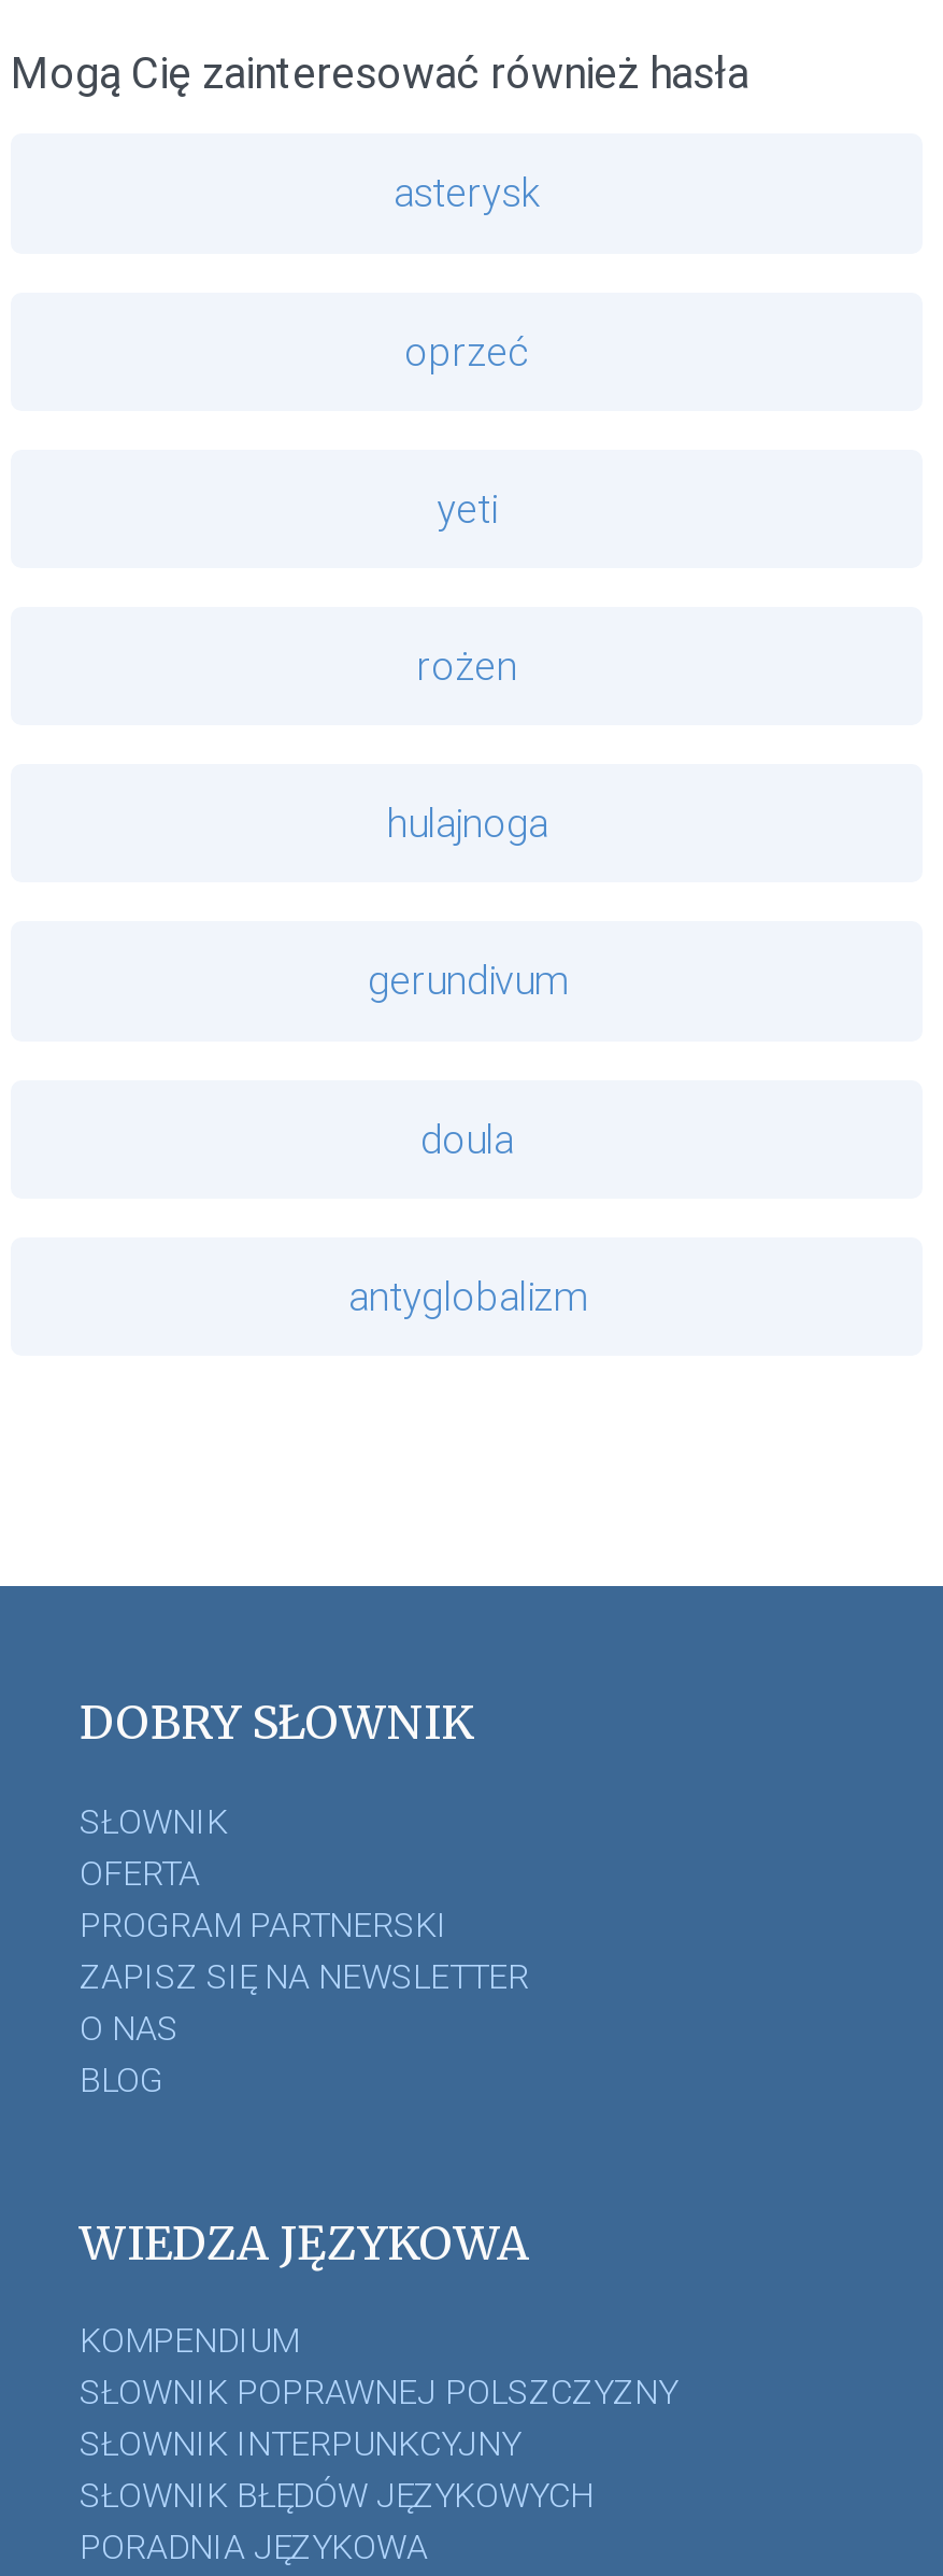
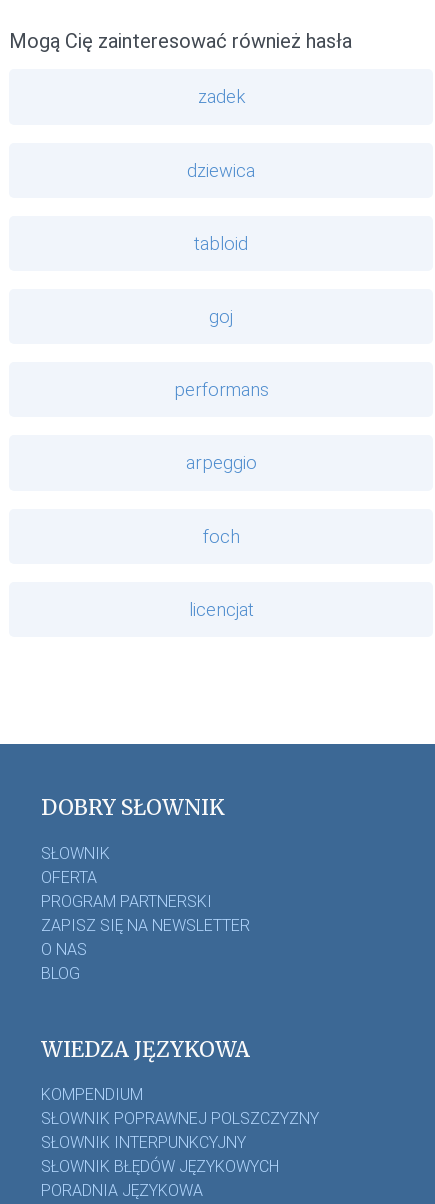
- asterysk
+ zadek

- oprzeć
+ dziewica

- yeti
+ tabloid

- rożen
+ goj

- hulajnoga
+ performans

- gerundivum
+ arpeggio

- doula
+ foch

- antyglobalizm
+ licencjat
